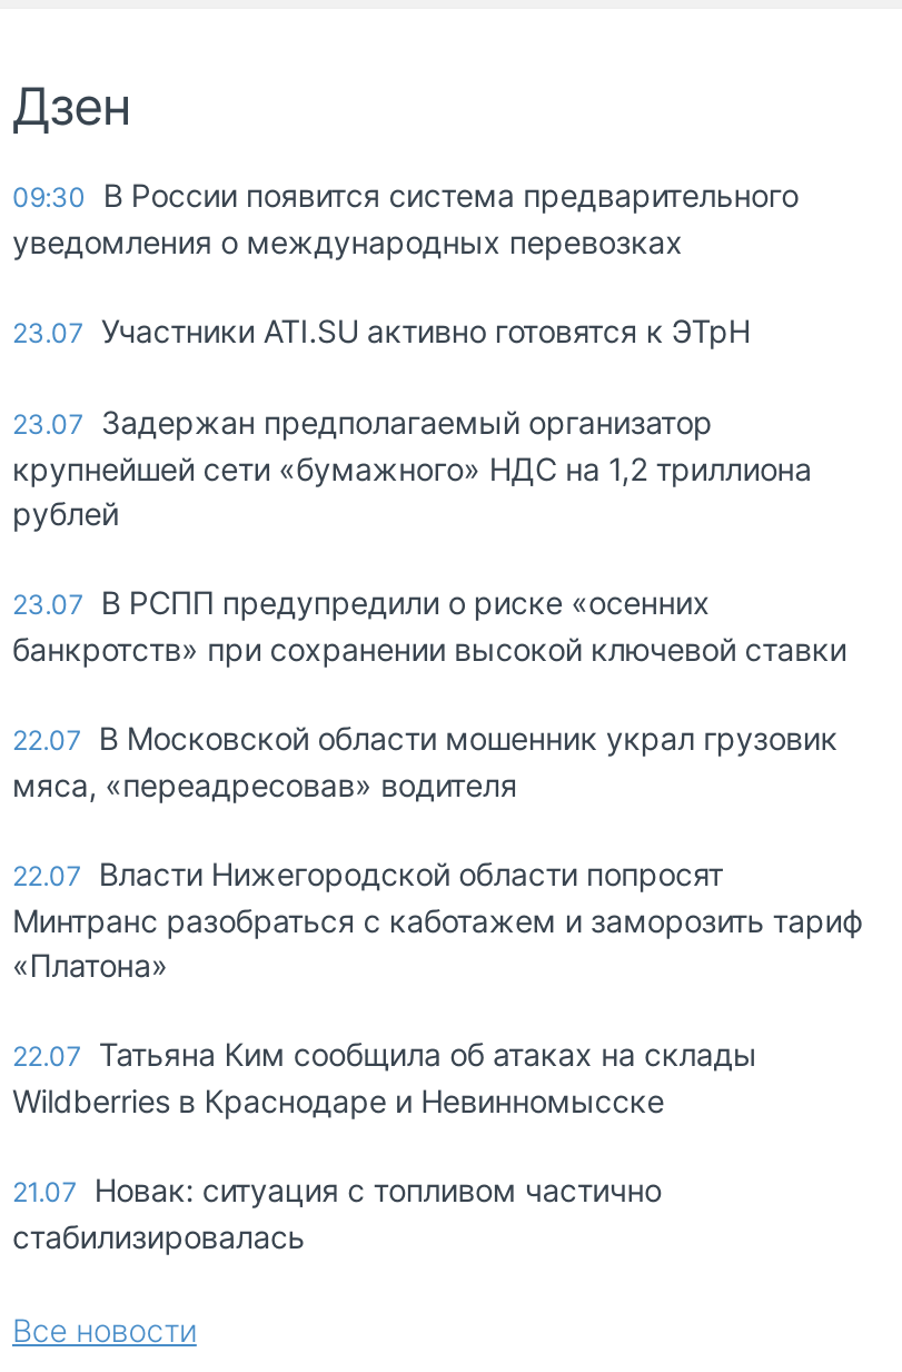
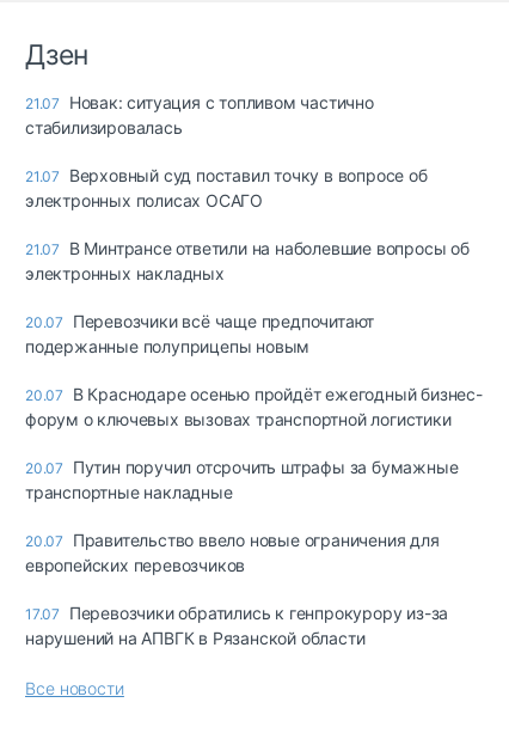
- 09:30 В России появится система предварительного
- уведомления о международных перевозках
- 23.07 Участники ATI.SU активно готовятся к ЭТрН
- 23.07 Задержан предполагаемый организатор
- крупнейшей сети «бумажного» НДС на 1,2 триллиона
- рублей
- 23.07 В РСПП предупредили о риске «осенних
- банкротств» при сохранении высокой ключевой ставки
- 22.07 В Московской области мошенник украл грузовик
- мяса, «переадресовав» водителя
- 22.07 Власти Нижегородской области попросят
- Минтранс разобраться с каботажем и заморозить тариф
- «Платона»
- 22.07 Татьяна Ким сообщила об атаках на склады
- Wildberries в Краснодаре и Невинномысске

moved up: 21.07 Новак: ситуация с топливом частично | стабилизировалась

+ 21.07 Верховный суд поставил точку в вопросе об
+ электронных полисах ОСАГО
+ 21.07 В Минтрансе ответили на наболевшие вопросы об
+ электронных накладных
+ 20.07 Перевозчики всё чаще предпочитают
+ подержанные полуприцепы новым
+ 20.07 В Краснодаре осенью пройдёт ежегодный бизнес-
+ форум о ключевых вызовах транспортной логистики
+ 20.07 Путин поручил отсрочить штрафы за бумажные
+ транспортные накладные
+ 20.07 Правительство ввело новые ограничения для
+ европейских перевозчиков
+ 17.07 Перевозчики обратились к генпрокурору из-за
+ нарушений на АПВГК в Рязанской области
